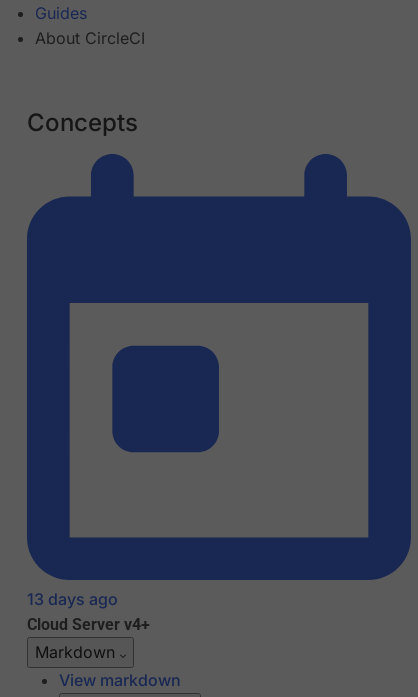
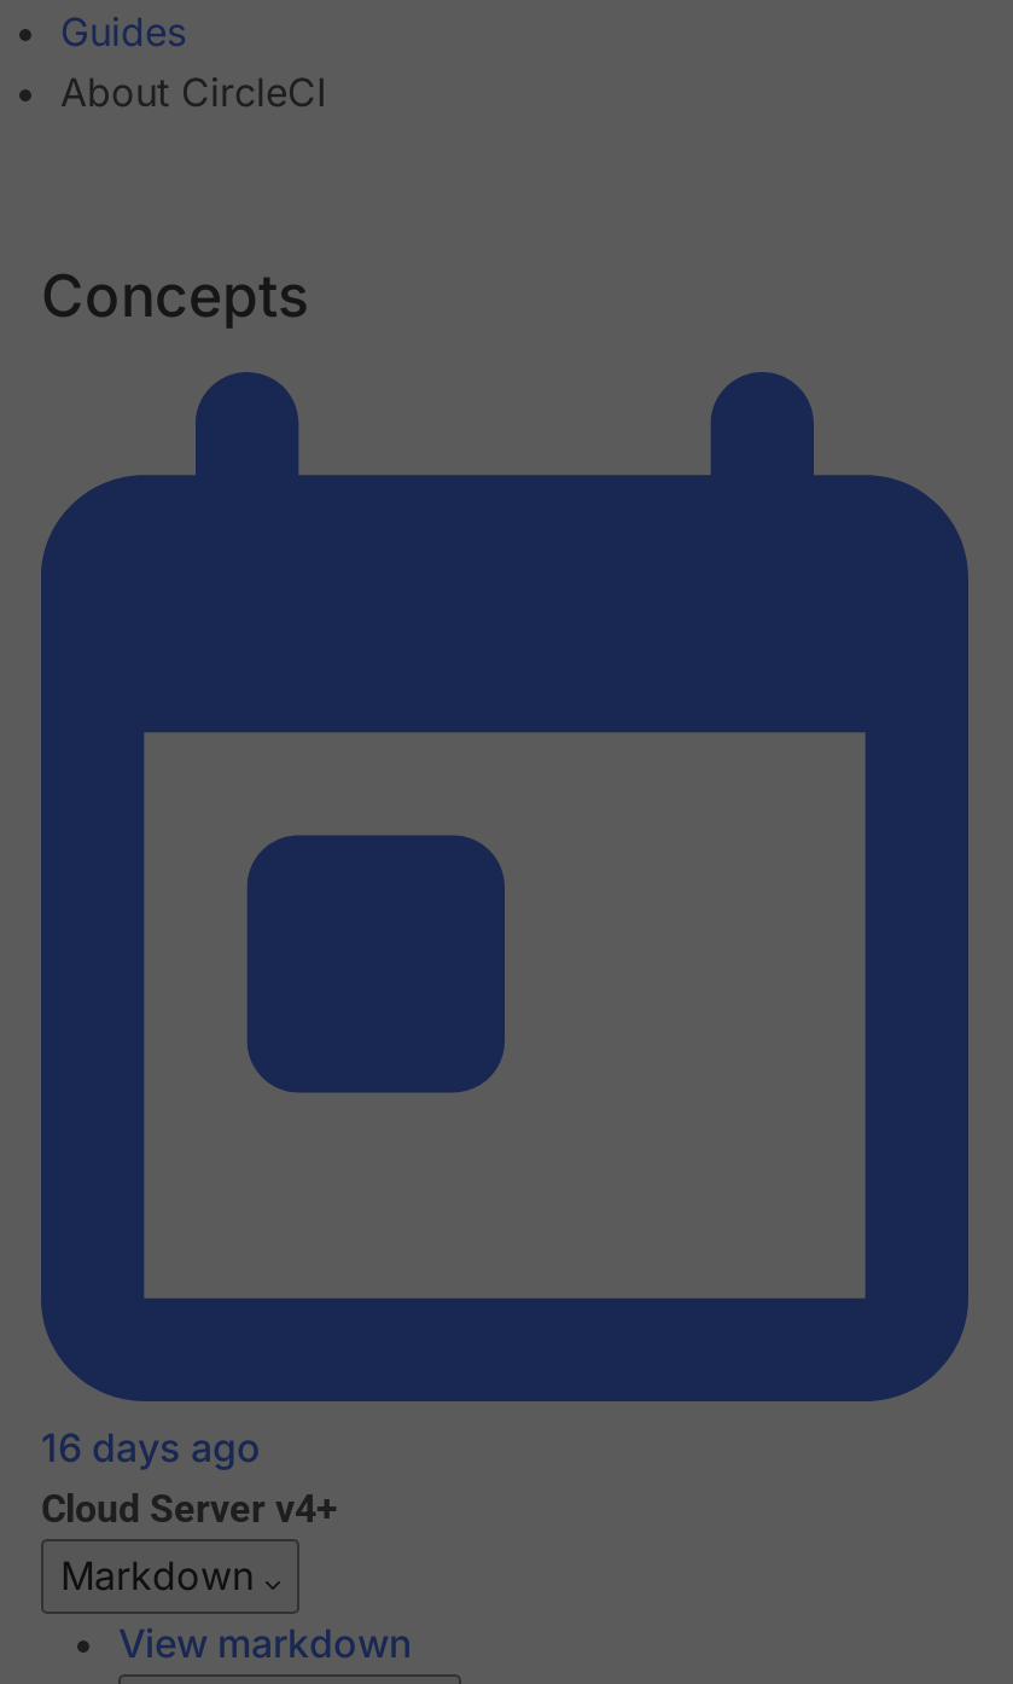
- 13 days ago
+ 16 days ago
